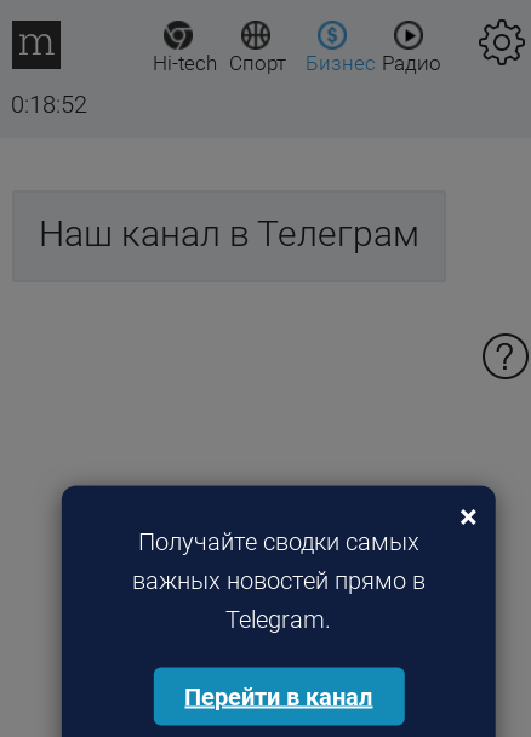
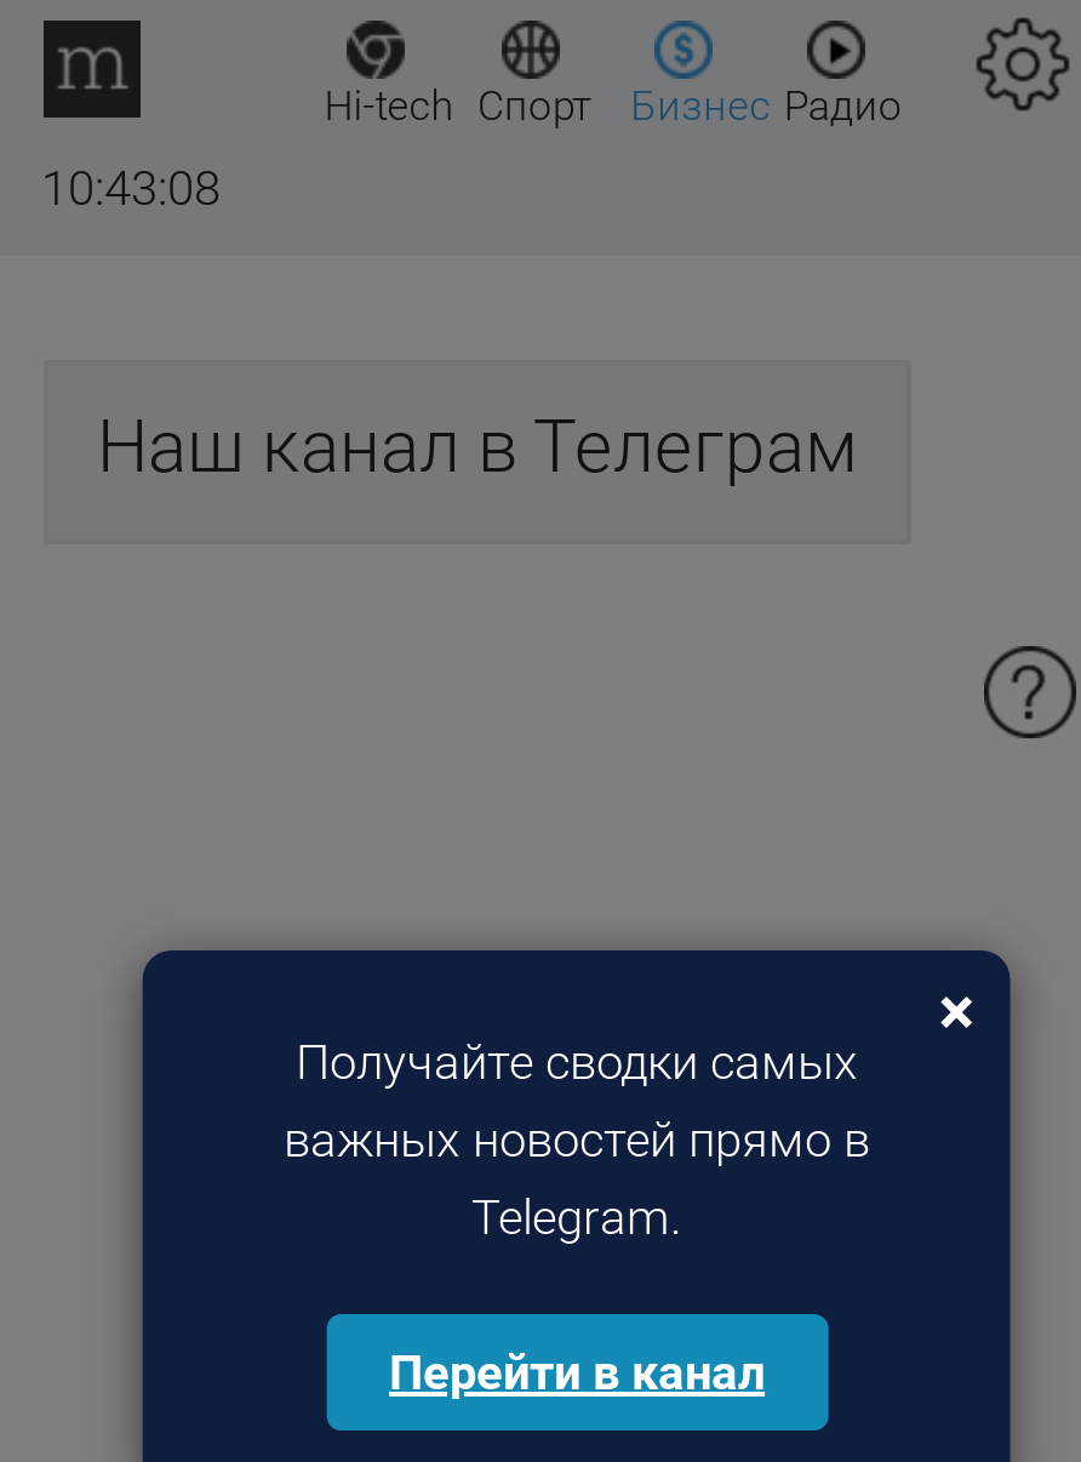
- 0:18:52
+ 10:43:08
